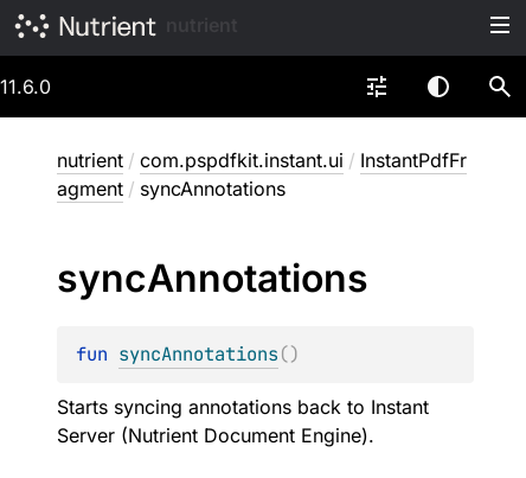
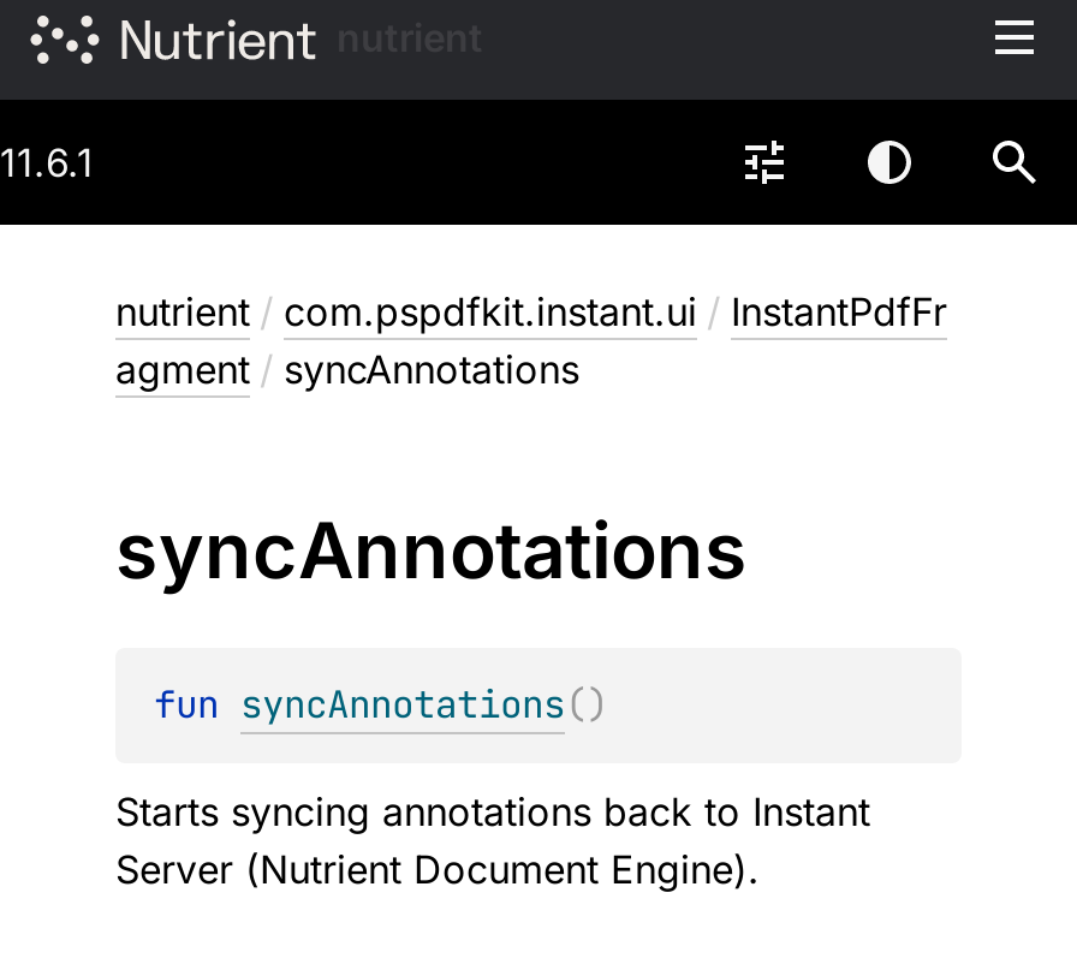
- 11.6.0
+ 11.6.1
